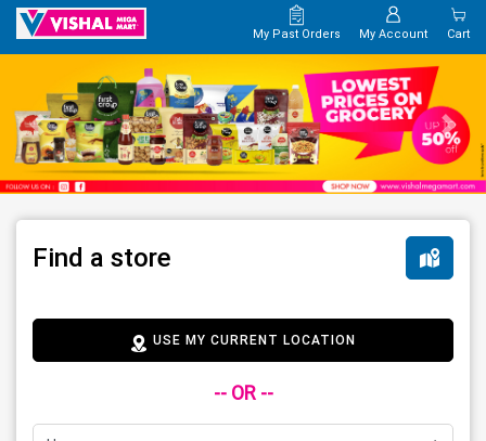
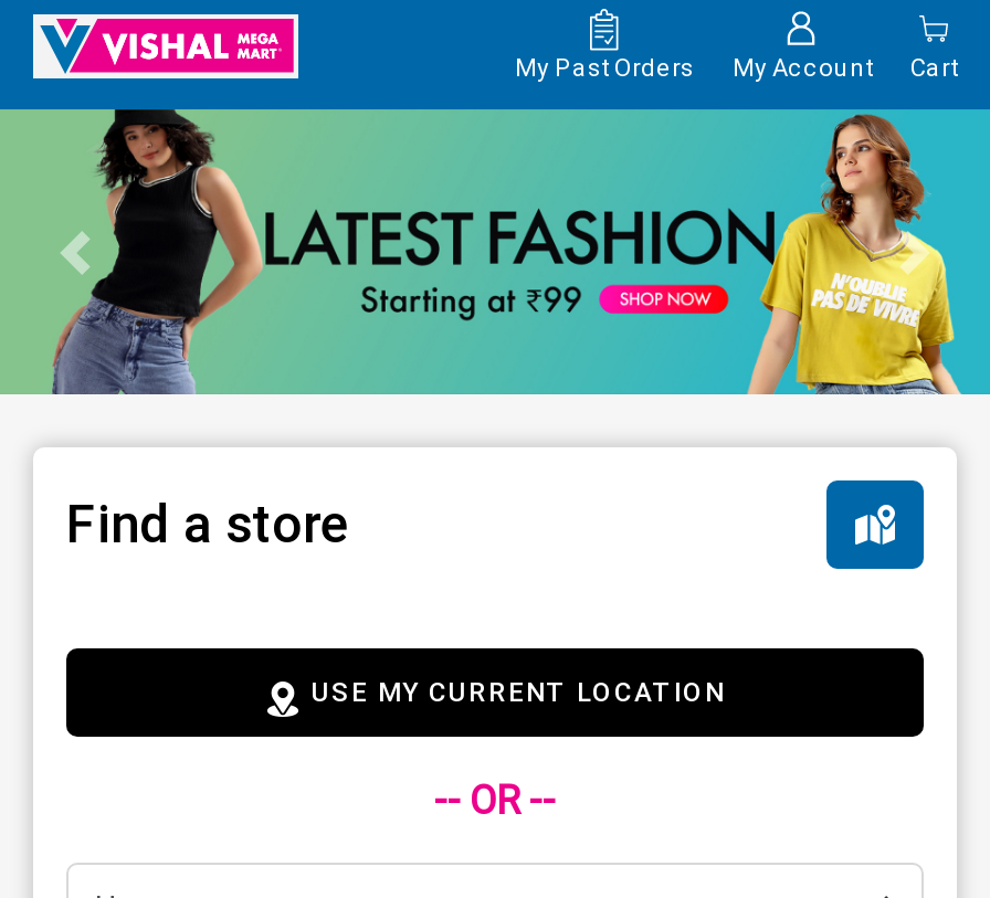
- [image]
+ [image]
